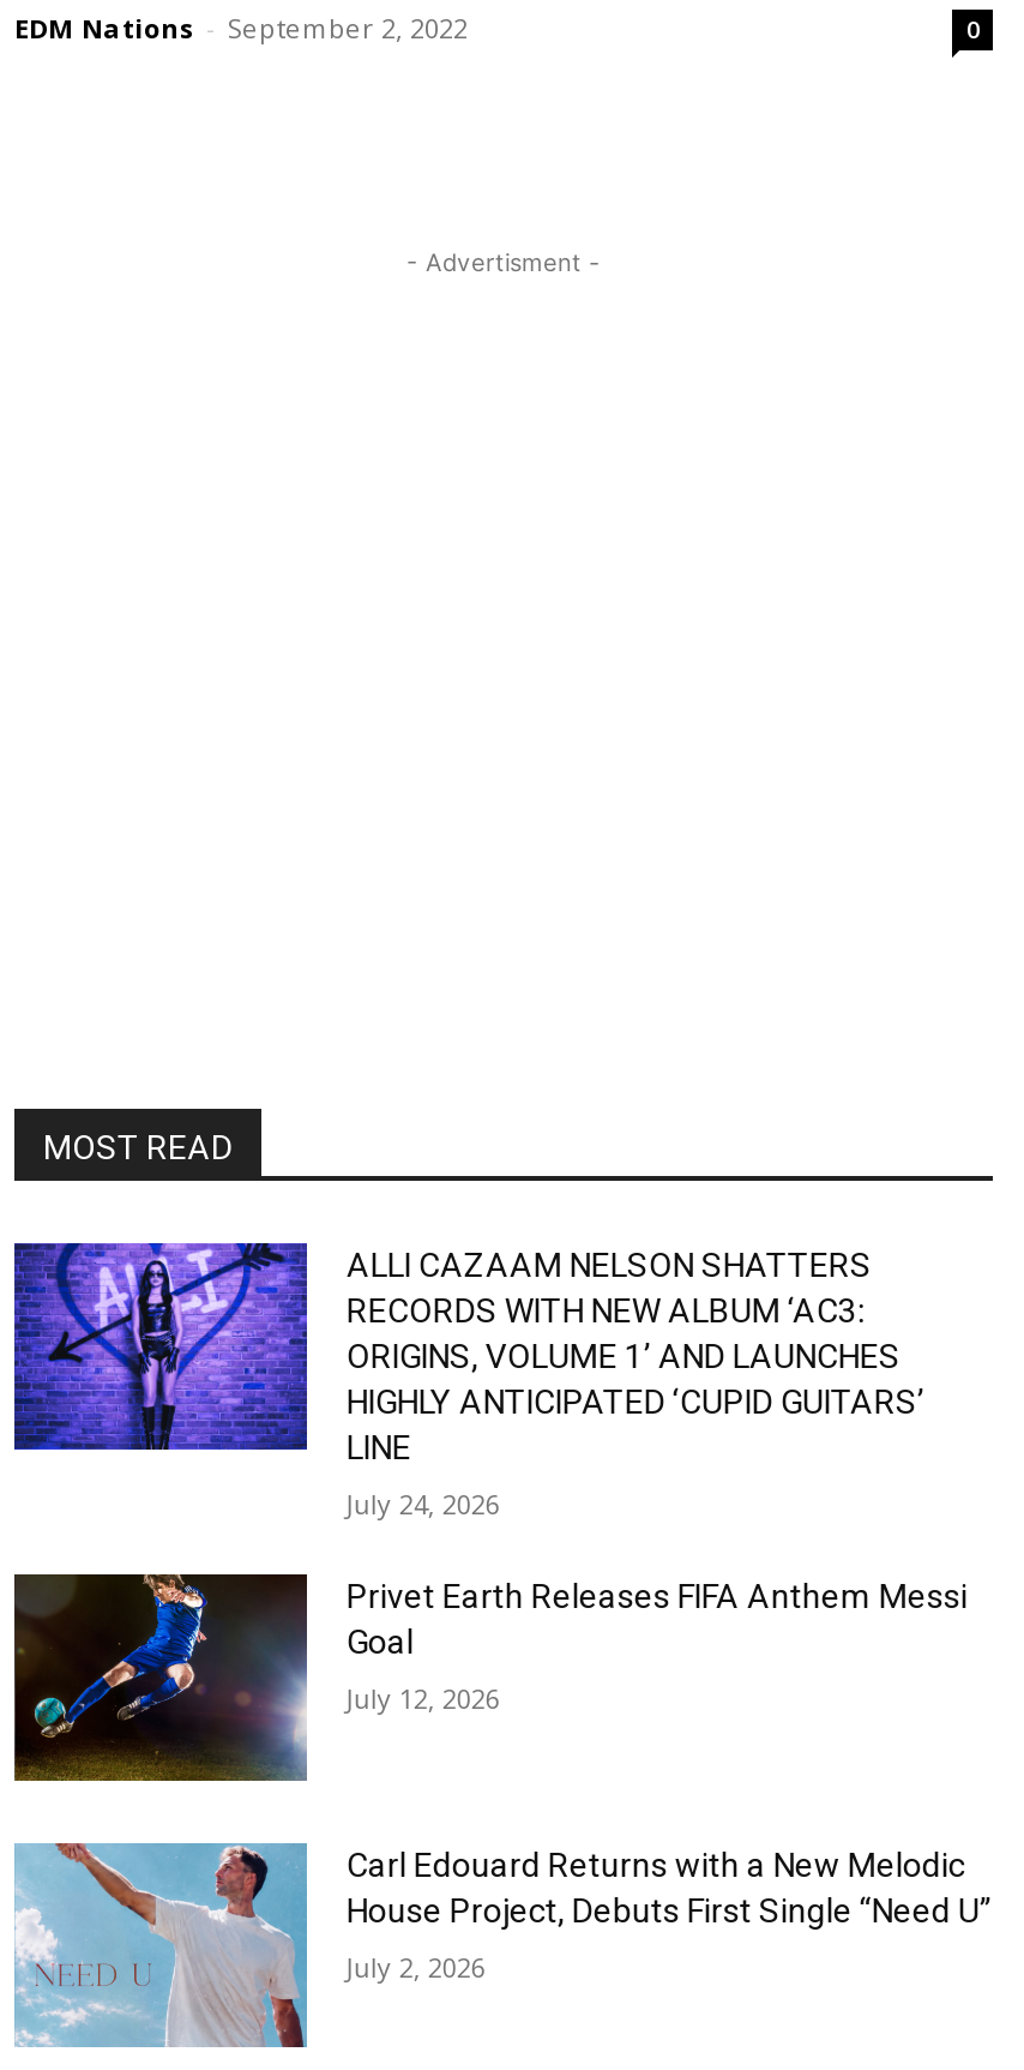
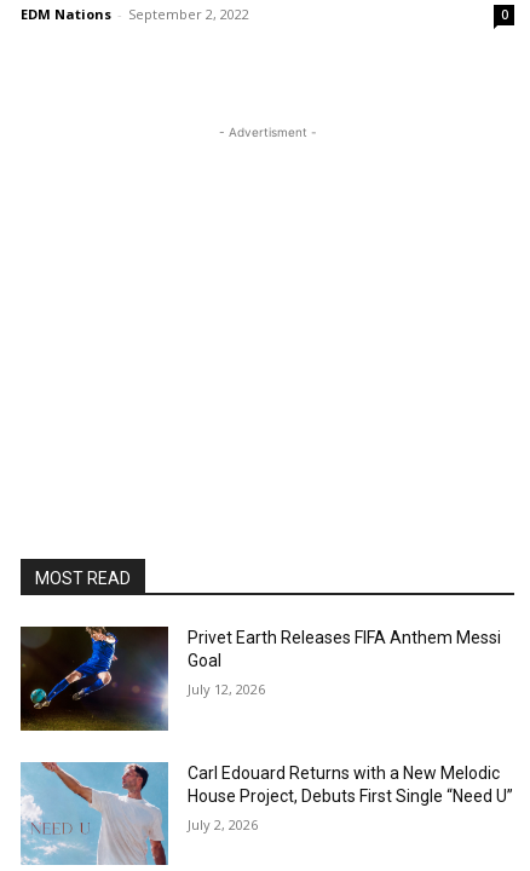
- [image]
- ALLI CAZAAM NELSON SHATTERS
- RECORDS WITH NEW ALBUM ‘AC3:
- ORIGINS, VOLUME 1’ AND LAUNCHES
- HIGHLY ANTICIPATED ‘CUPID GUITARS’
- LINE
- July 24, 2026
